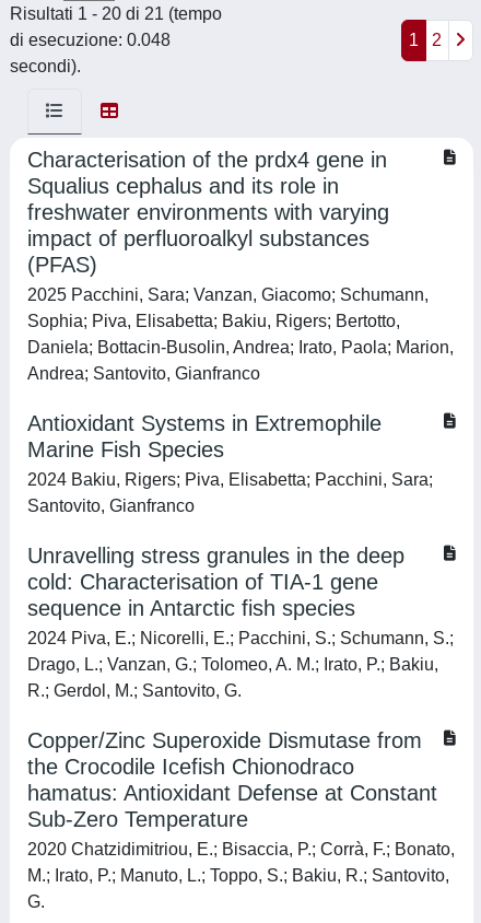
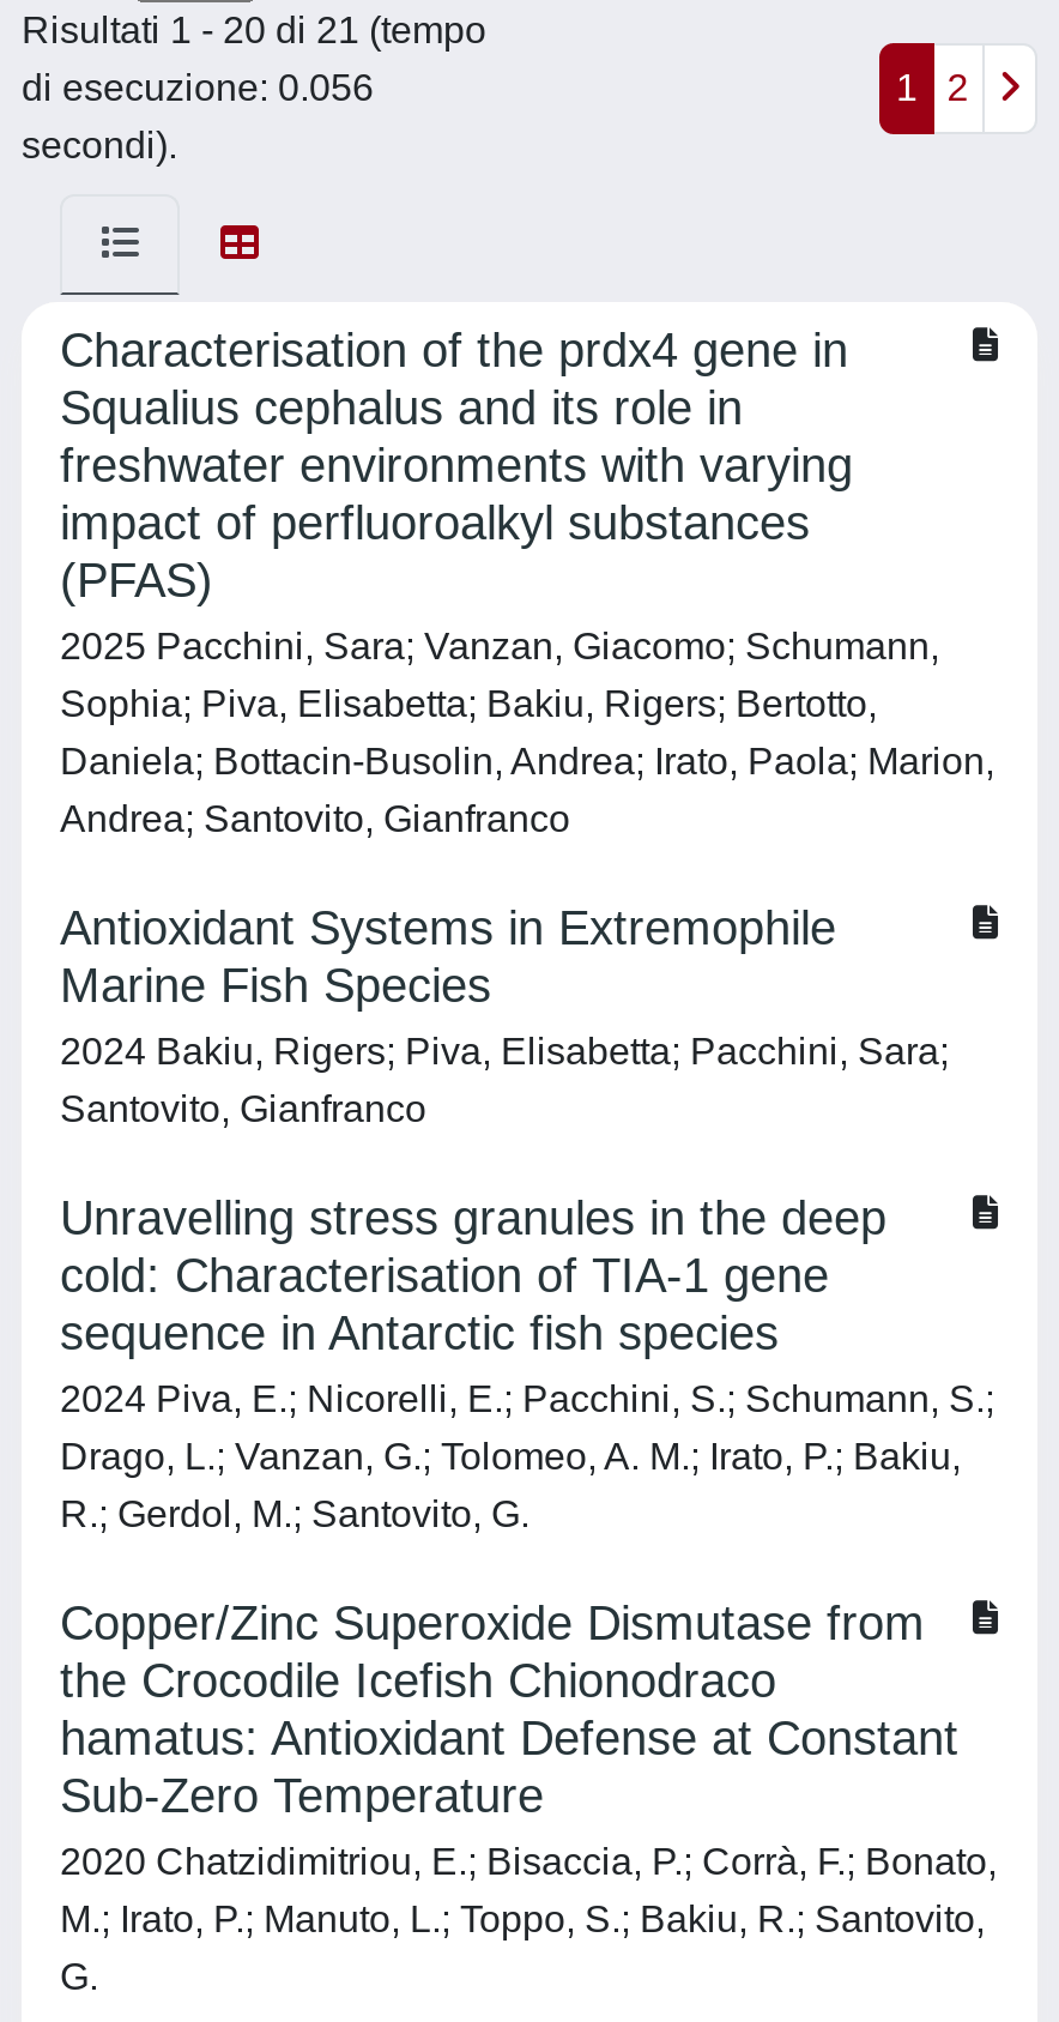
- di esecuzione: 0.048
+ di esecuzione: 0.056
